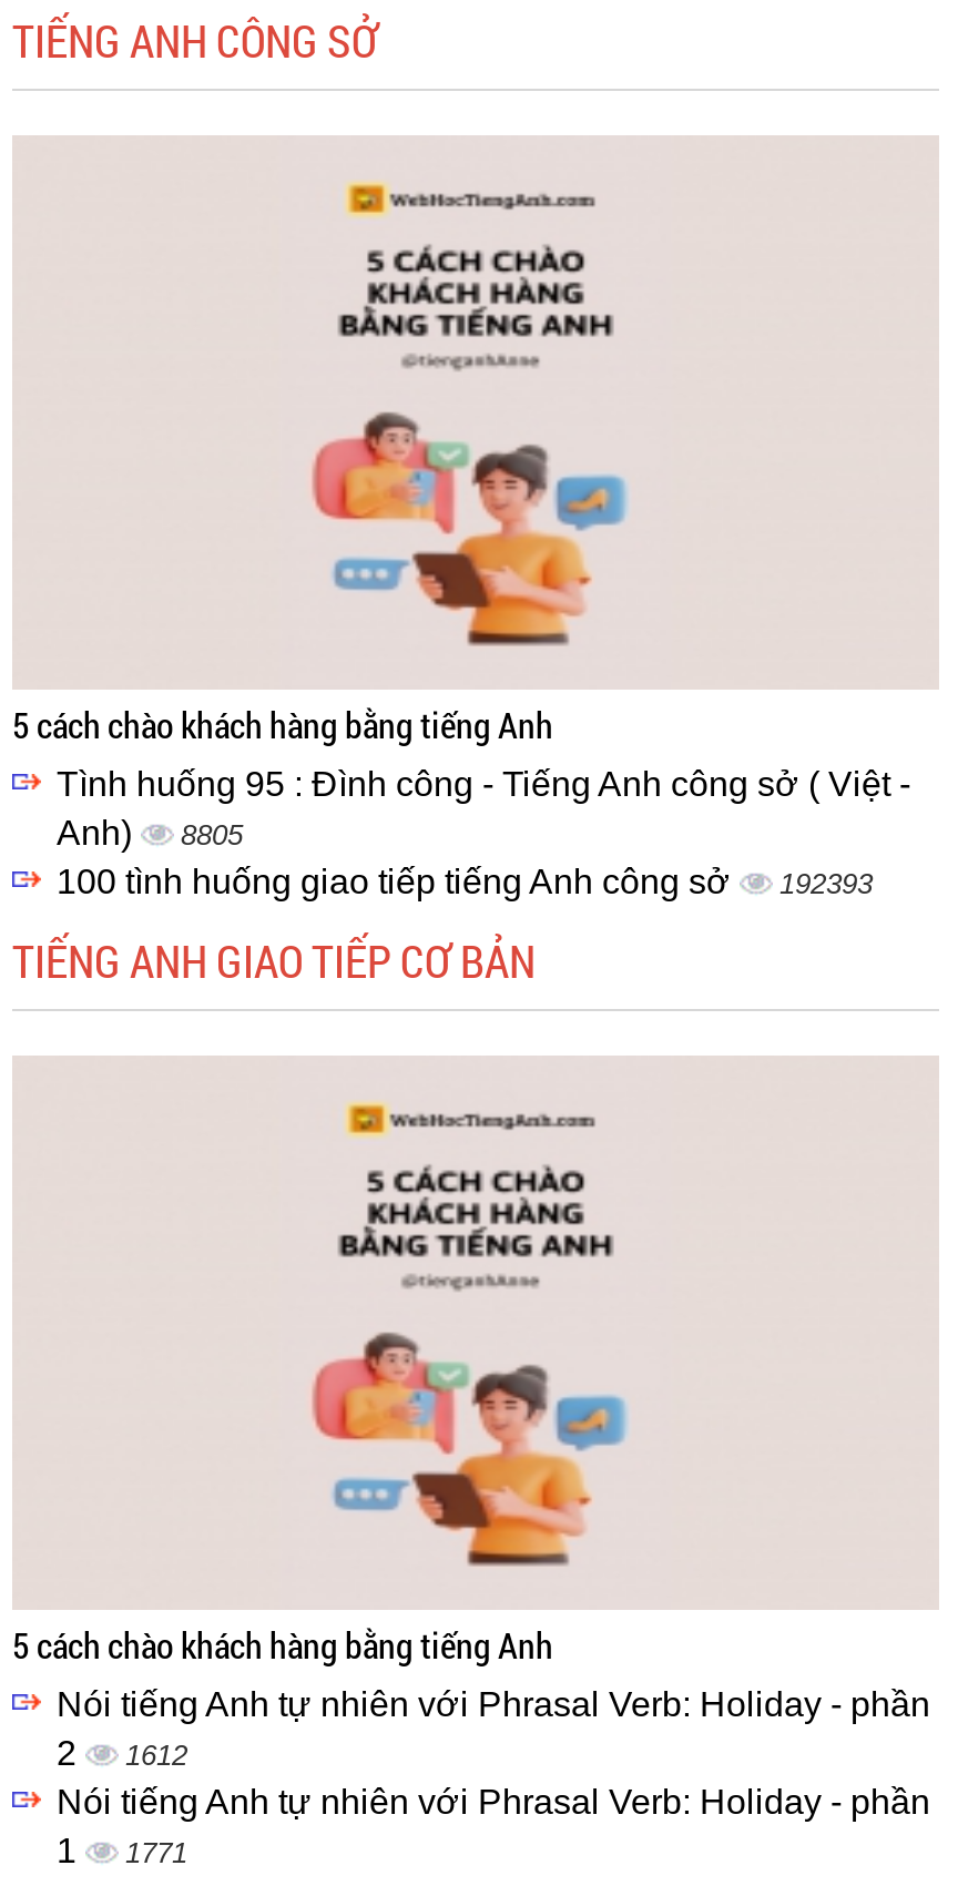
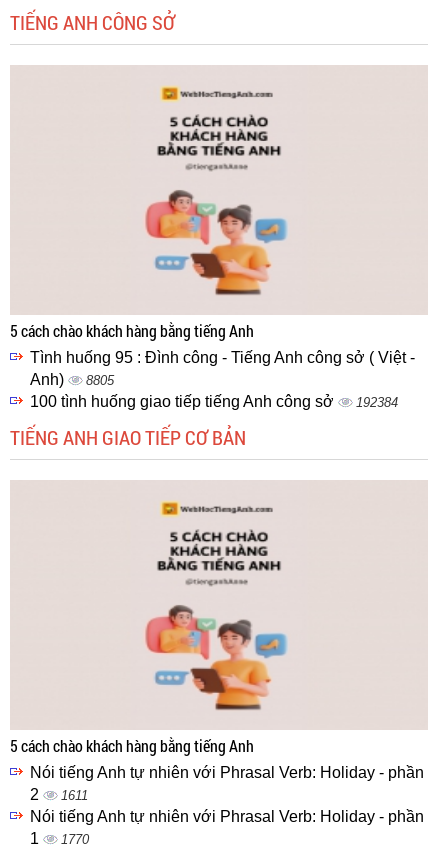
- 100 tình huống giao tiếp tiếng Anh công sở 192393
+ 100 tình huống giao tiếp tiếng Anh công sở 192384

- 2 1612
+ 2 1611

- 1 1771
+ 1 1770
